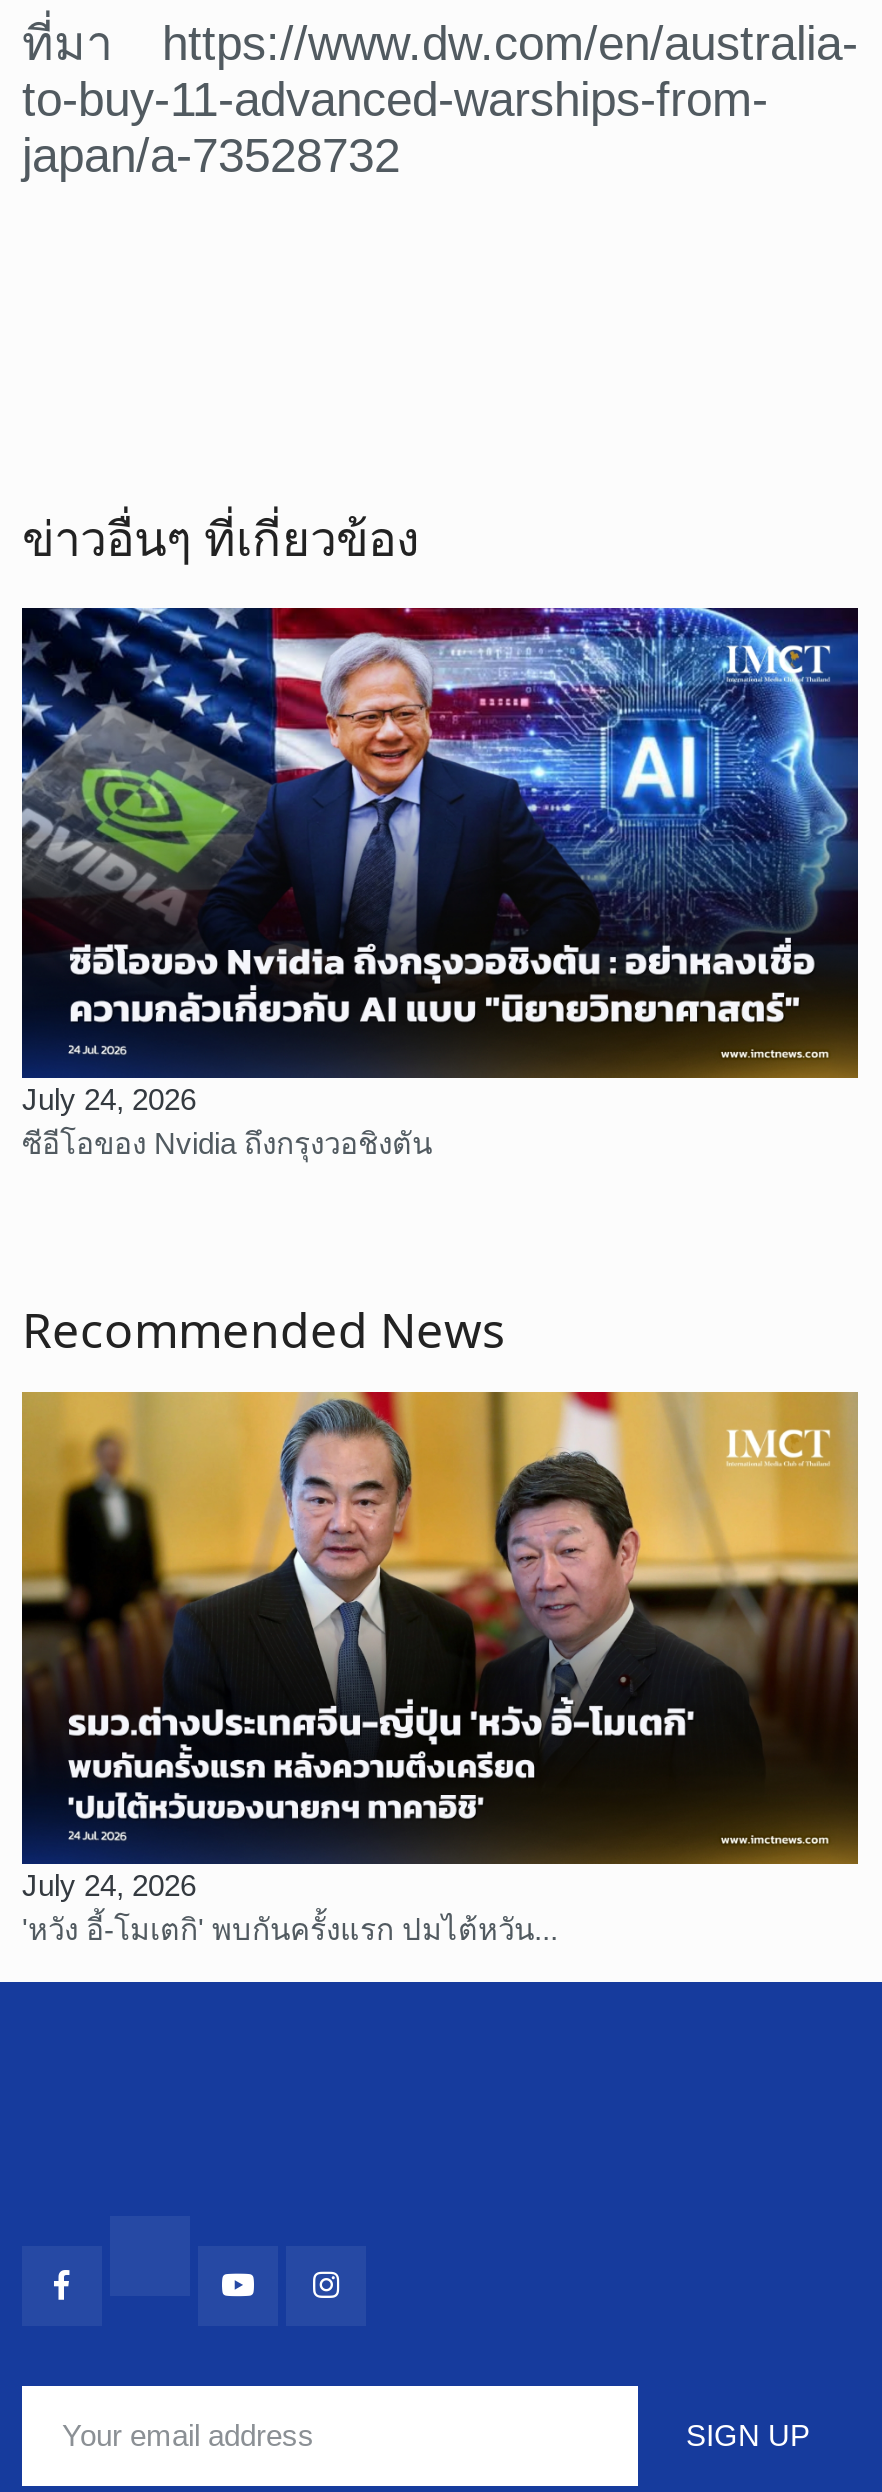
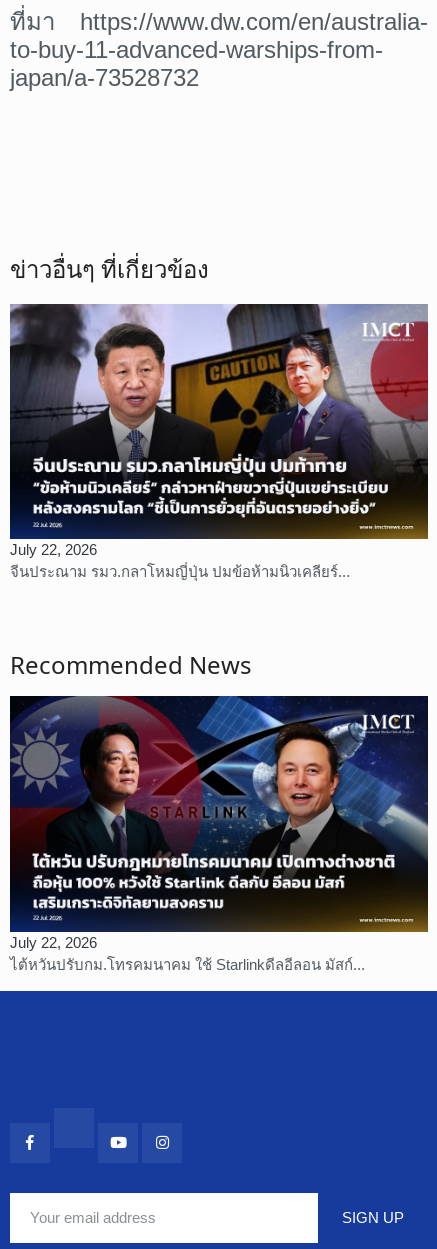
- [image]
- July 24, 2026
- ซีอีโอของ Nvidia ถึงกรุงวอชิงตัน
+ [image]
+ July 22, 2026
+ จีนประณาม รมว.กลาโหมญี่ปุ่น ปมข้อห้ามนิวเคลียร์...

- [image]
- July 24, 2026
- 'หวัง อี้-โมเตกิ' พบกันครั้งแรก ปมไต้หวัน...
+ [image]
+ July 22, 2026
+ ไต้หวันปรับกม.โทรคมนาคม ใช้ Starlinkดีลอีลอน มัสก์...
